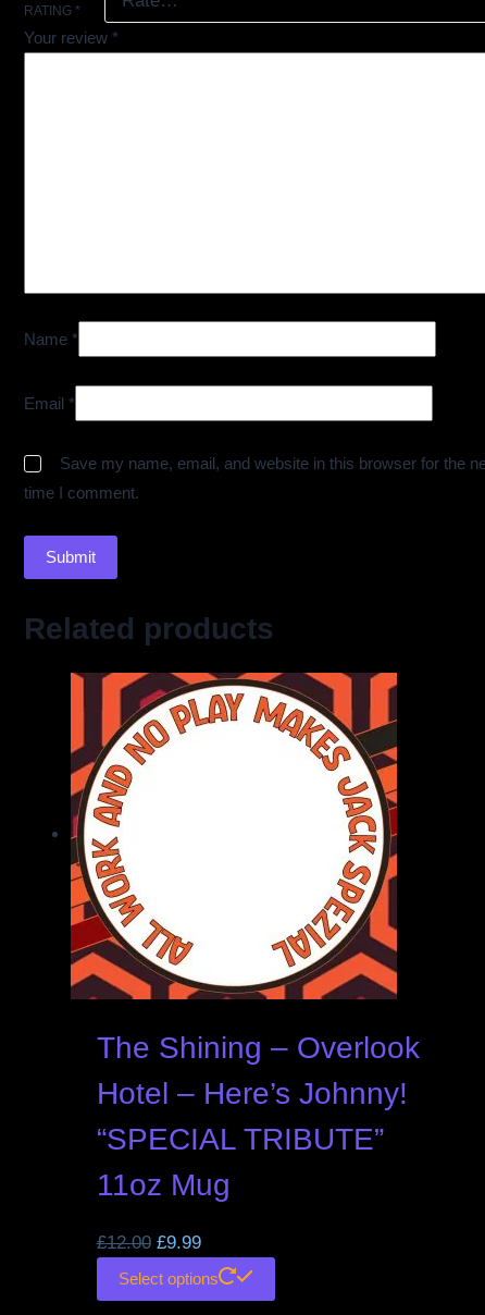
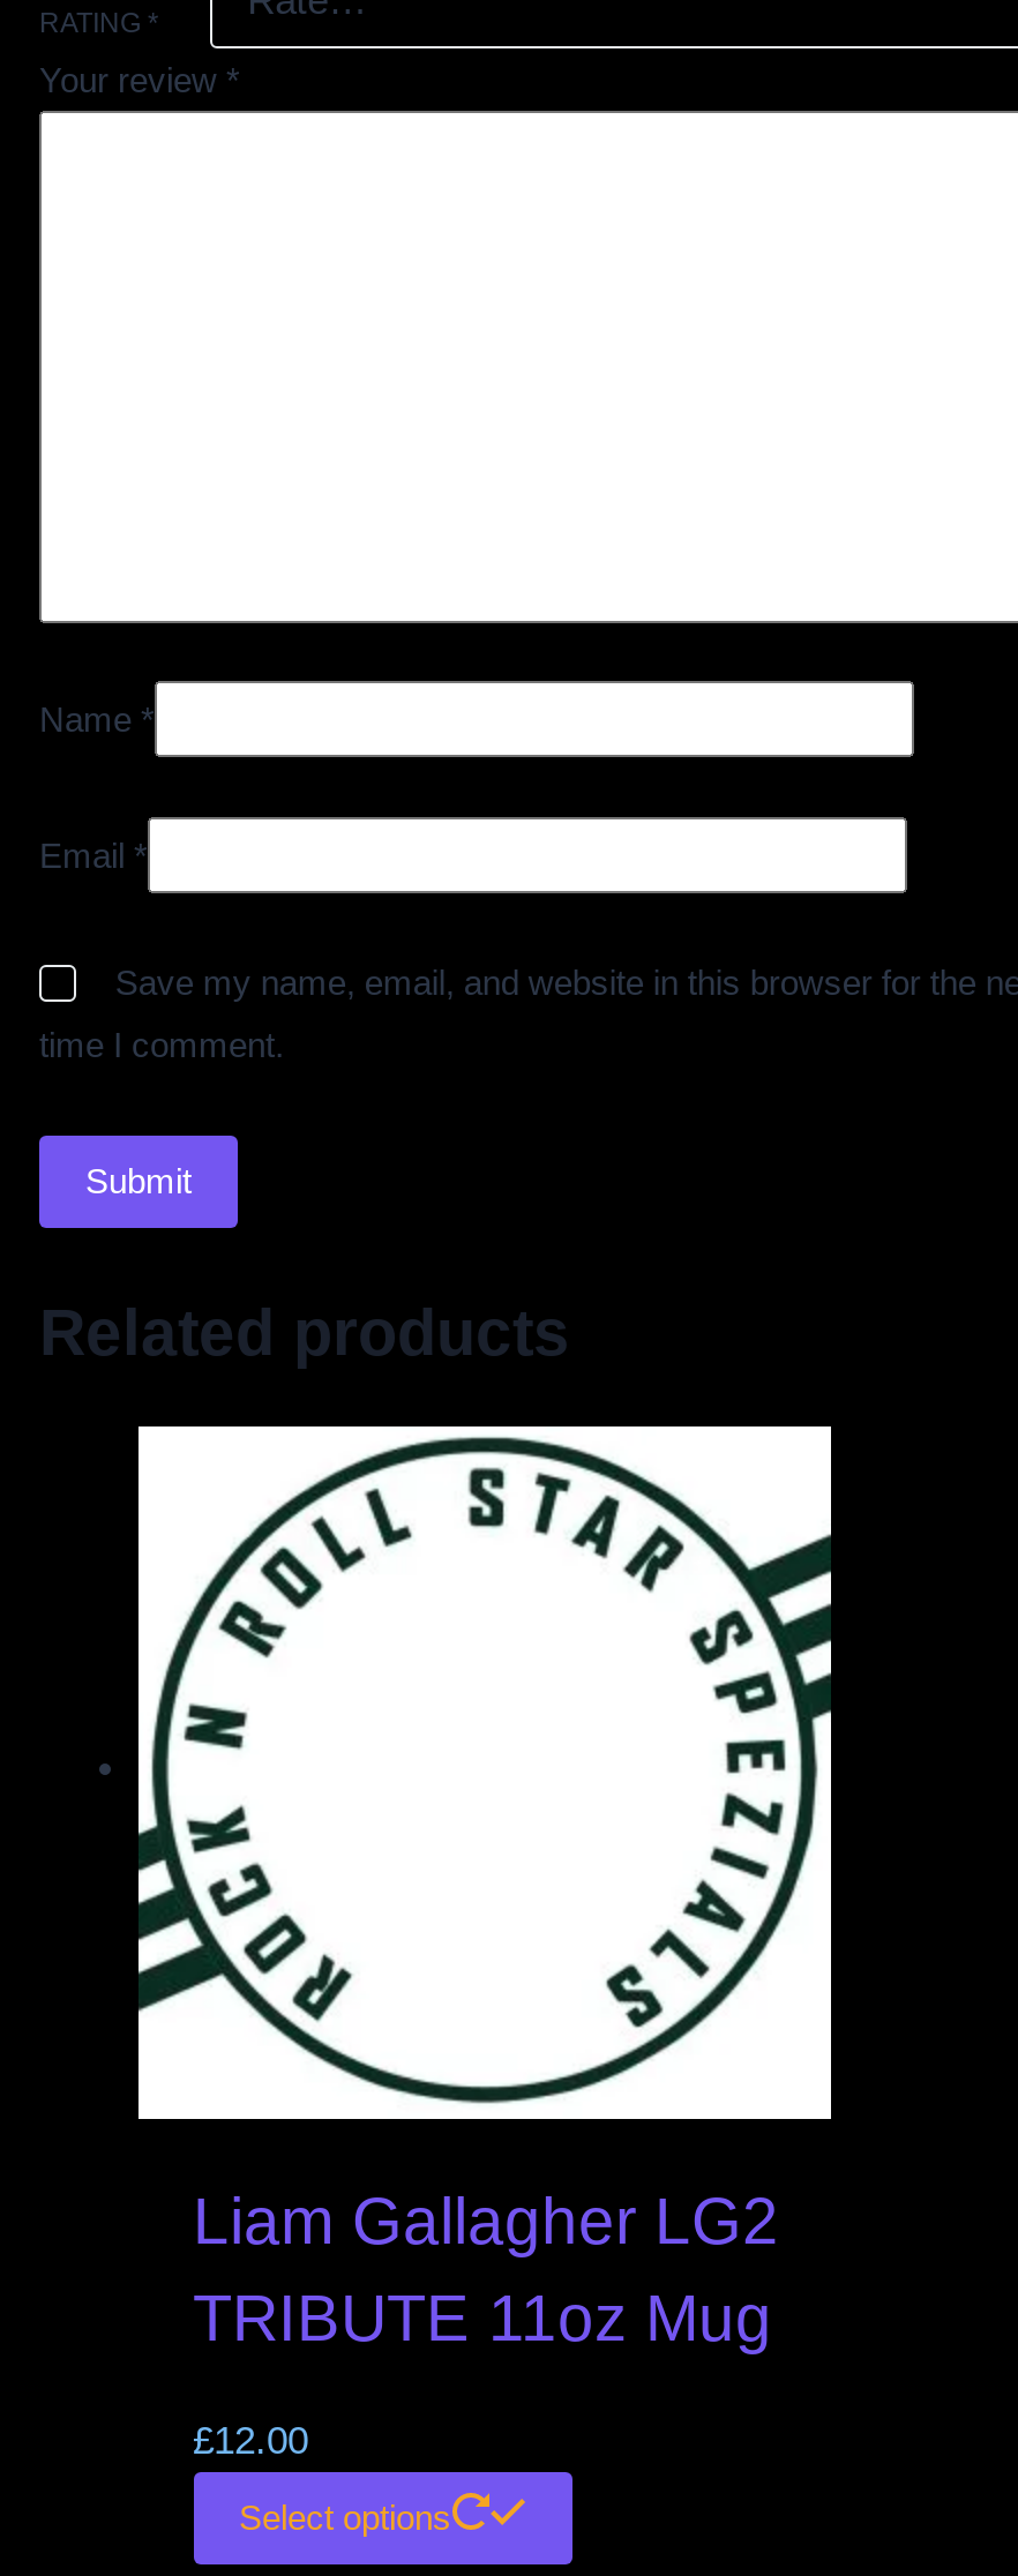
- [image]
- The Shining – Overlook
- Hotel – Here’s Johnny!
- “SPECIAL TRIBUTE”
- 11oz Mug
+ [image]
+ Liam Gallagher LG2
+ TRIBUTE 11oz Mug

- £12.00 £9.99
+ £12.00
